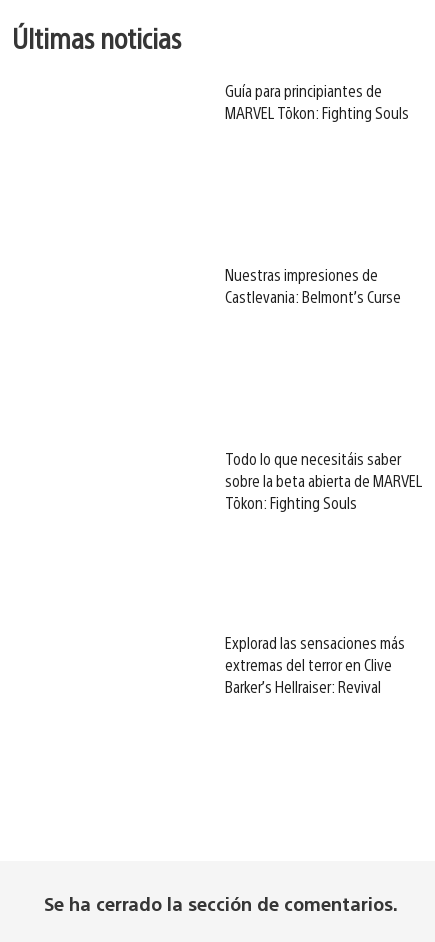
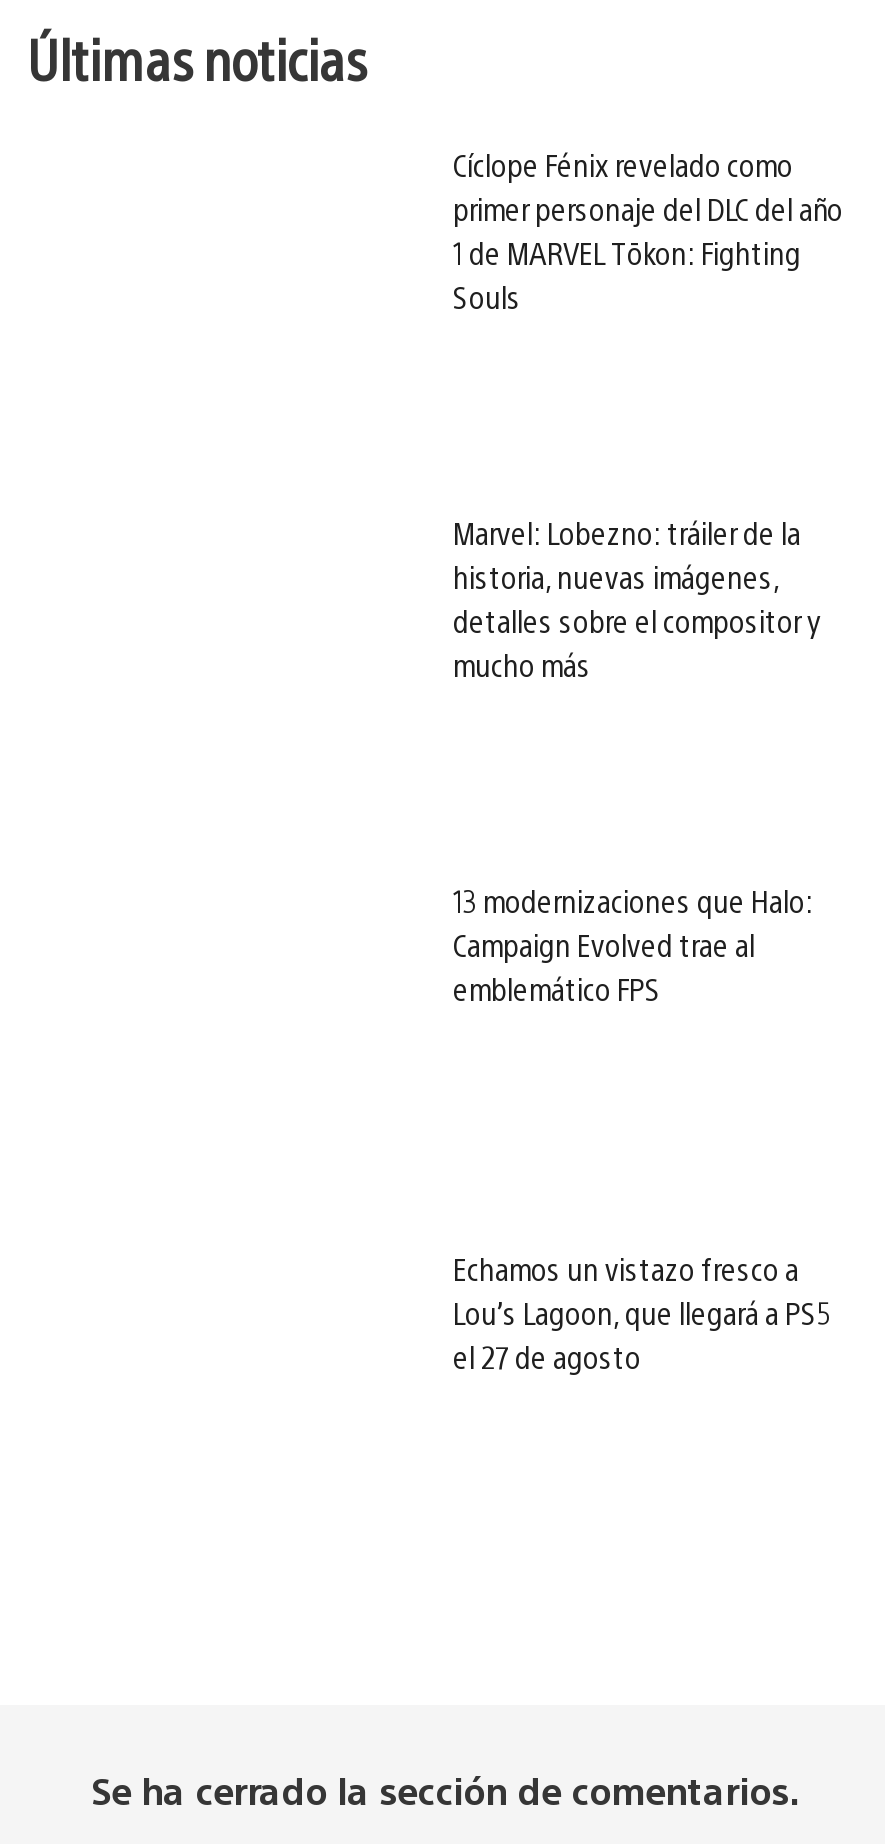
- Guía para principiantes de
- MARVEL Tōkon: Fighting Souls
+ Cíclope Fénix revelado como
+ primer personaje del DLC del año
+ 1 de MARVEL Tōkon: Fighting
+ Souls

- Nuestras impresiones de
- Castlevania: Belmont’s Curse
+ Marvel: Lobezno: tráiler de la
+ historia, nuevas imágenes,
+ detalles sobre el compositor y
+ mucho más

- Todo lo que necesitáis saber
- sobre la beta abierta de MARVEL
- Tōkon: Fighting Souls
+ 13 modernizaciones que Halo:
+ Campaign Evolved trae al
+ emblemático FPS

- Explorad las sensaciones más
- extremas del terror en Clive
- Barker’s Hellraiser: Revival
+ Echamos un vistazo fresco a
+ Lou’s Lagoon, que llegará a PS5
+ el 27 de agosto
